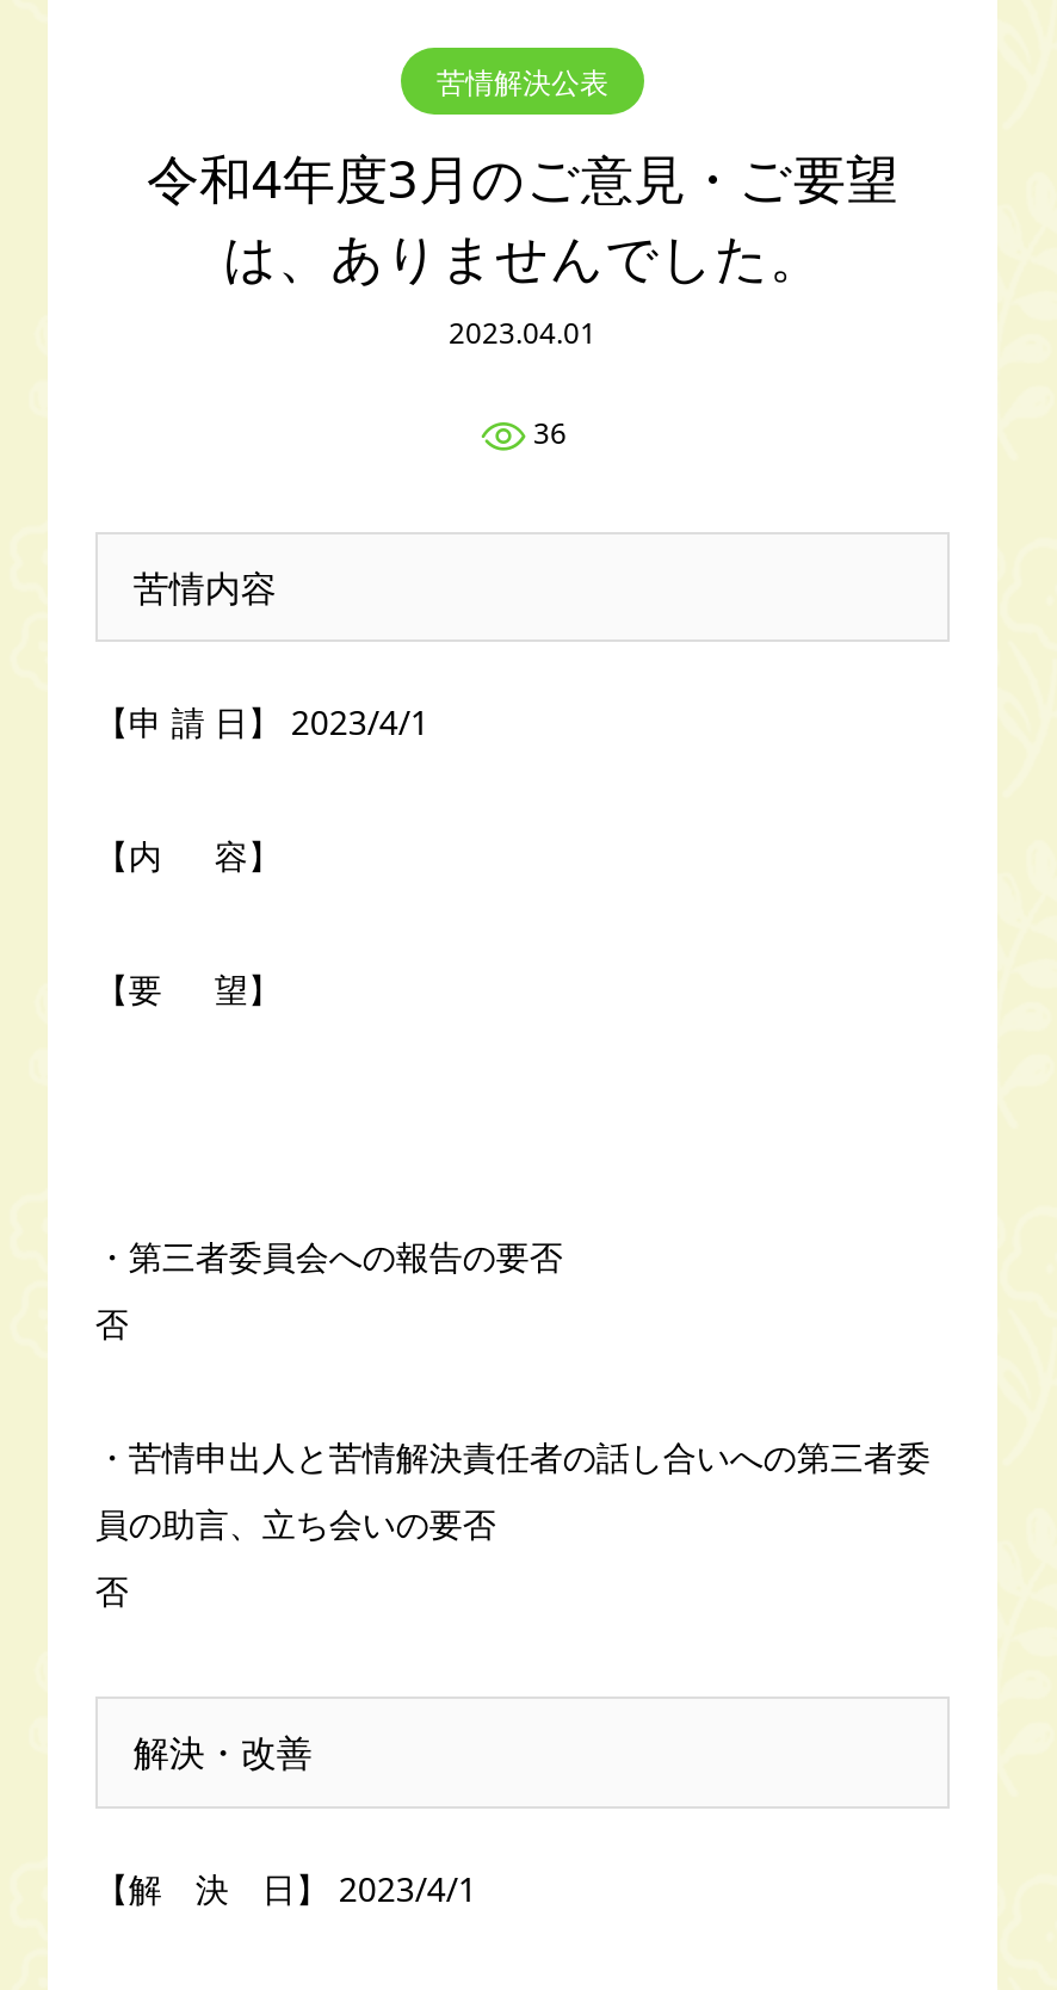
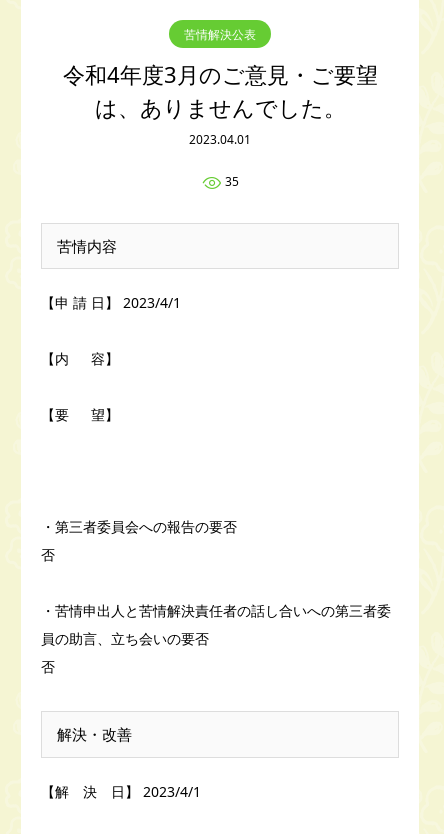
- 36
+ 35
